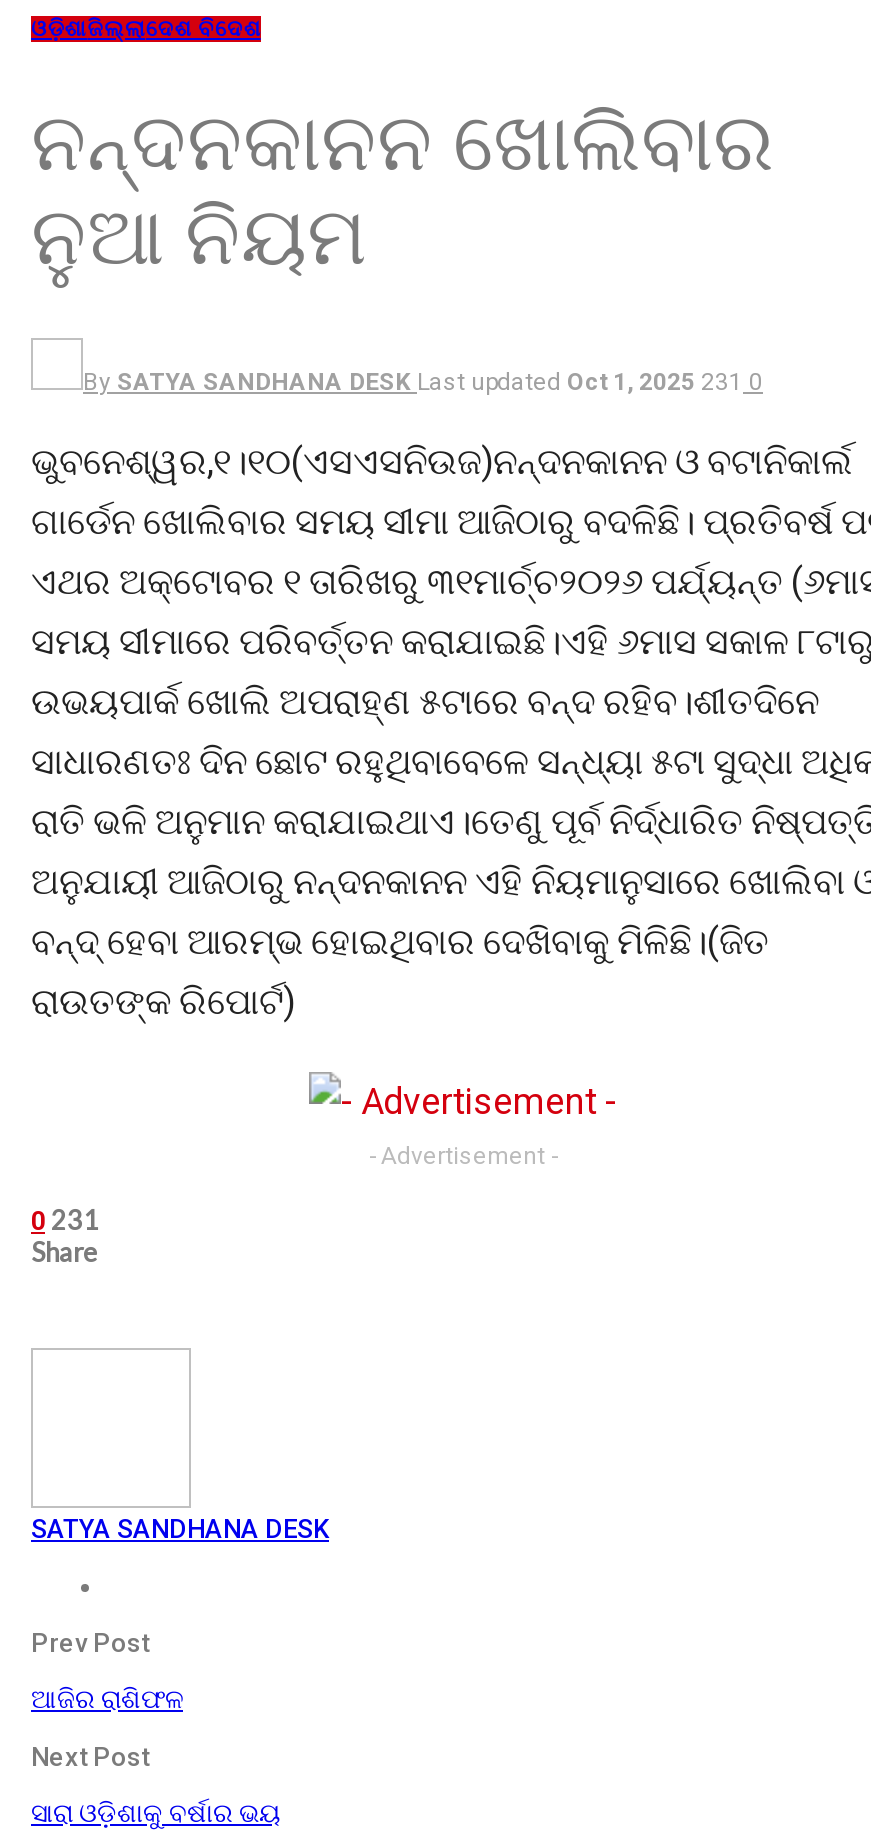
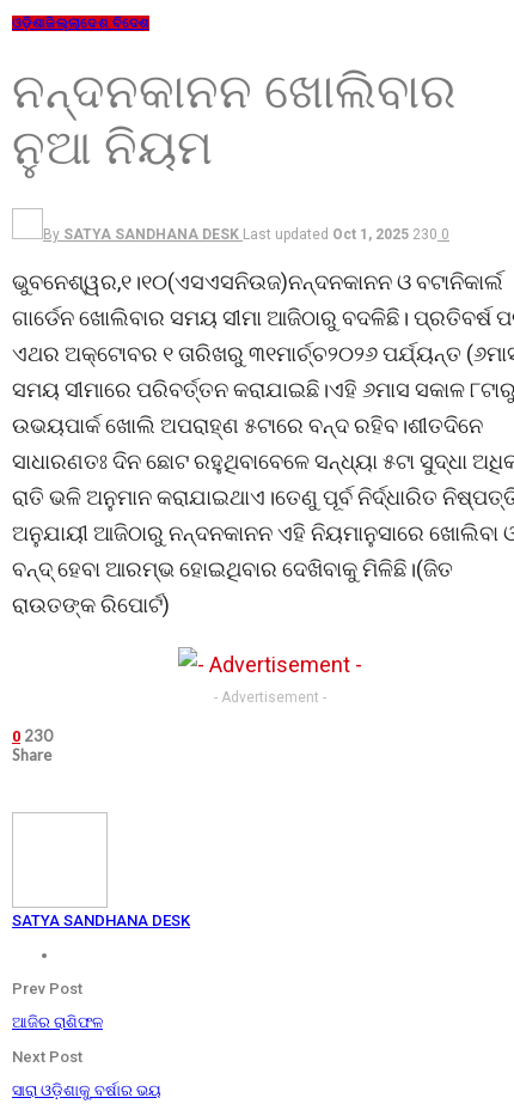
- By SATYA SANDHANA DESK Last updated Oct 1, 2025 231 0
+ By SATYA SANDHANA DESK Last updated Oct 1, 2025 230 0

- 0 231
+ 0 230
